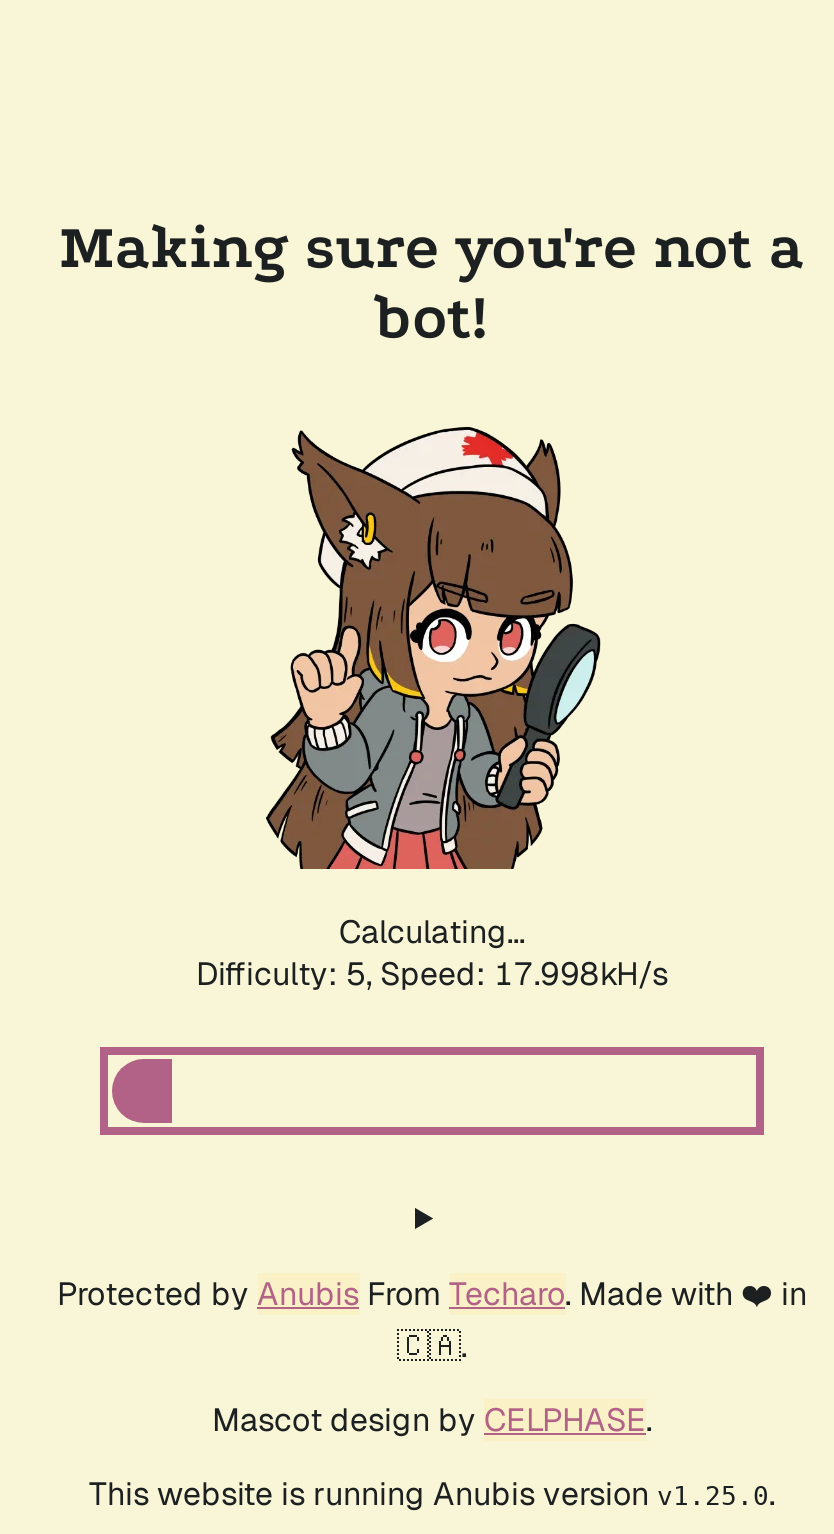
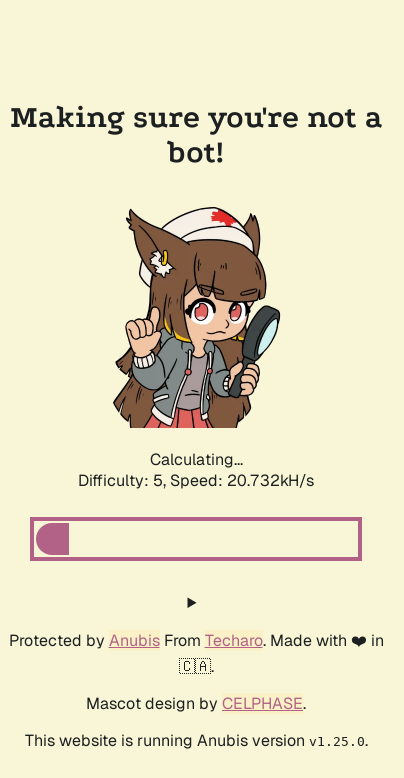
- Difficulty: 5, Speed: 17.998kH/s
+ Difficulty: 5, Speed: 20.732kH/s
